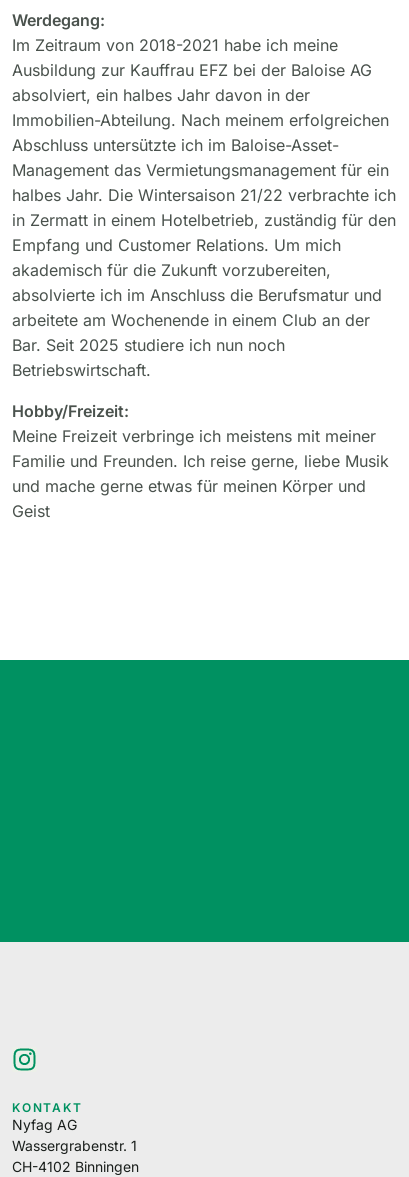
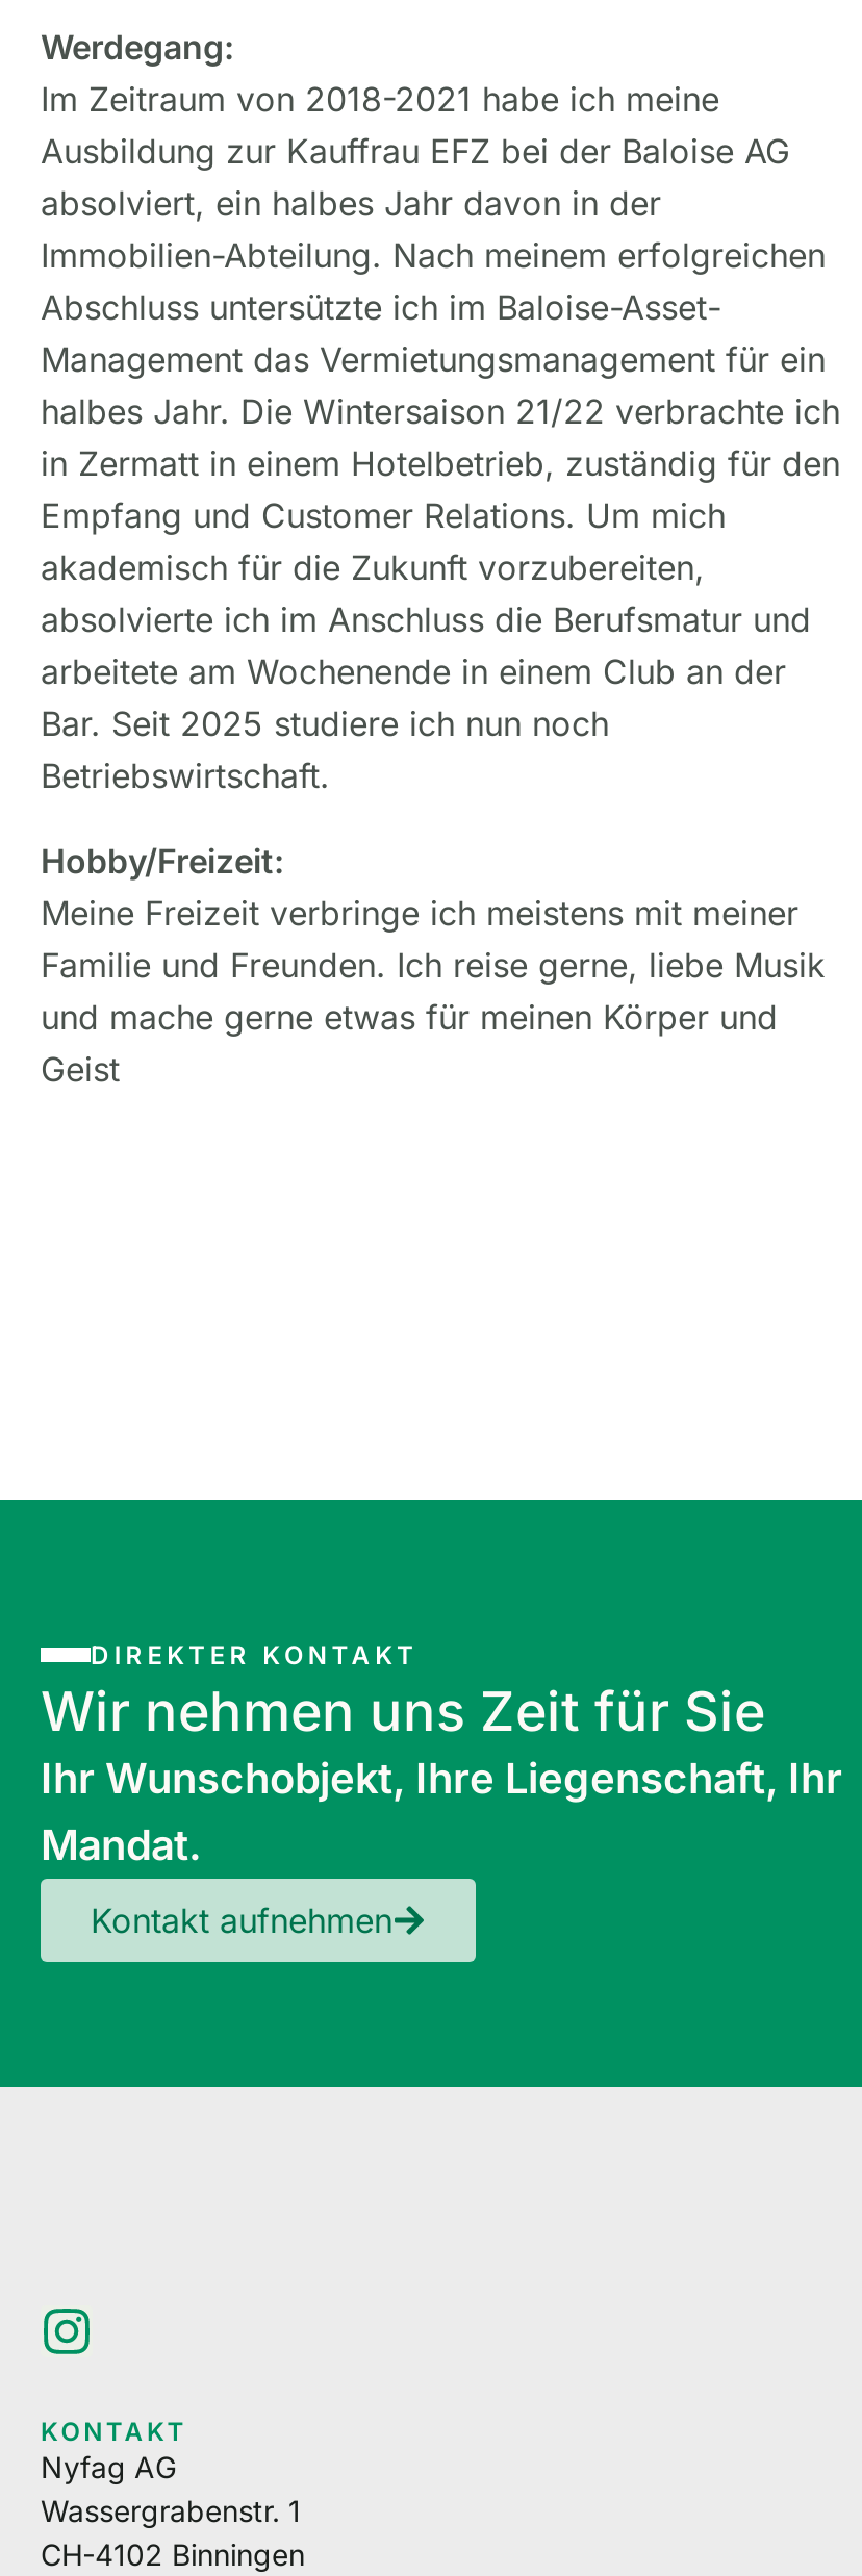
+ DIREKTER KONTAKT
+ Wir nehmen uns Zeit für Sie
+ Ihr Wunschobjekt, Ihre Liegenschaft, Ihr
+ Mandat.
+ Kontakt aufnehmen
